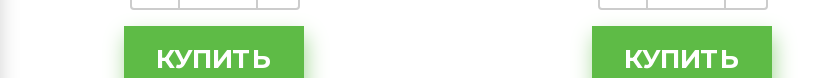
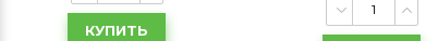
- КУПИТЬ
